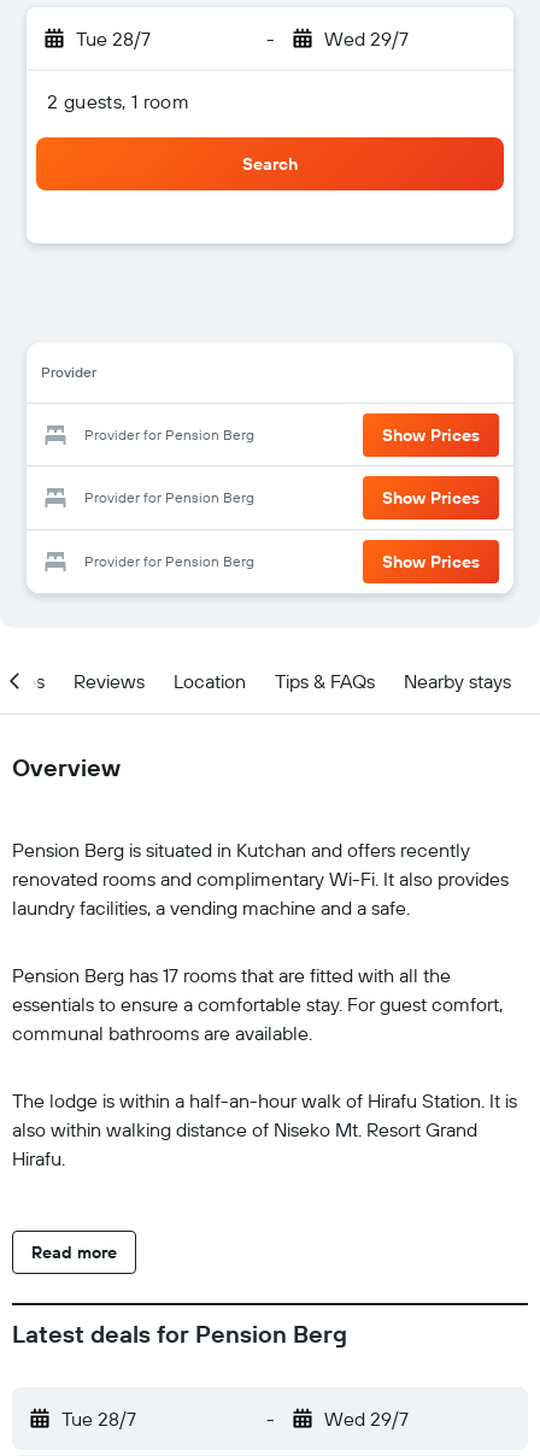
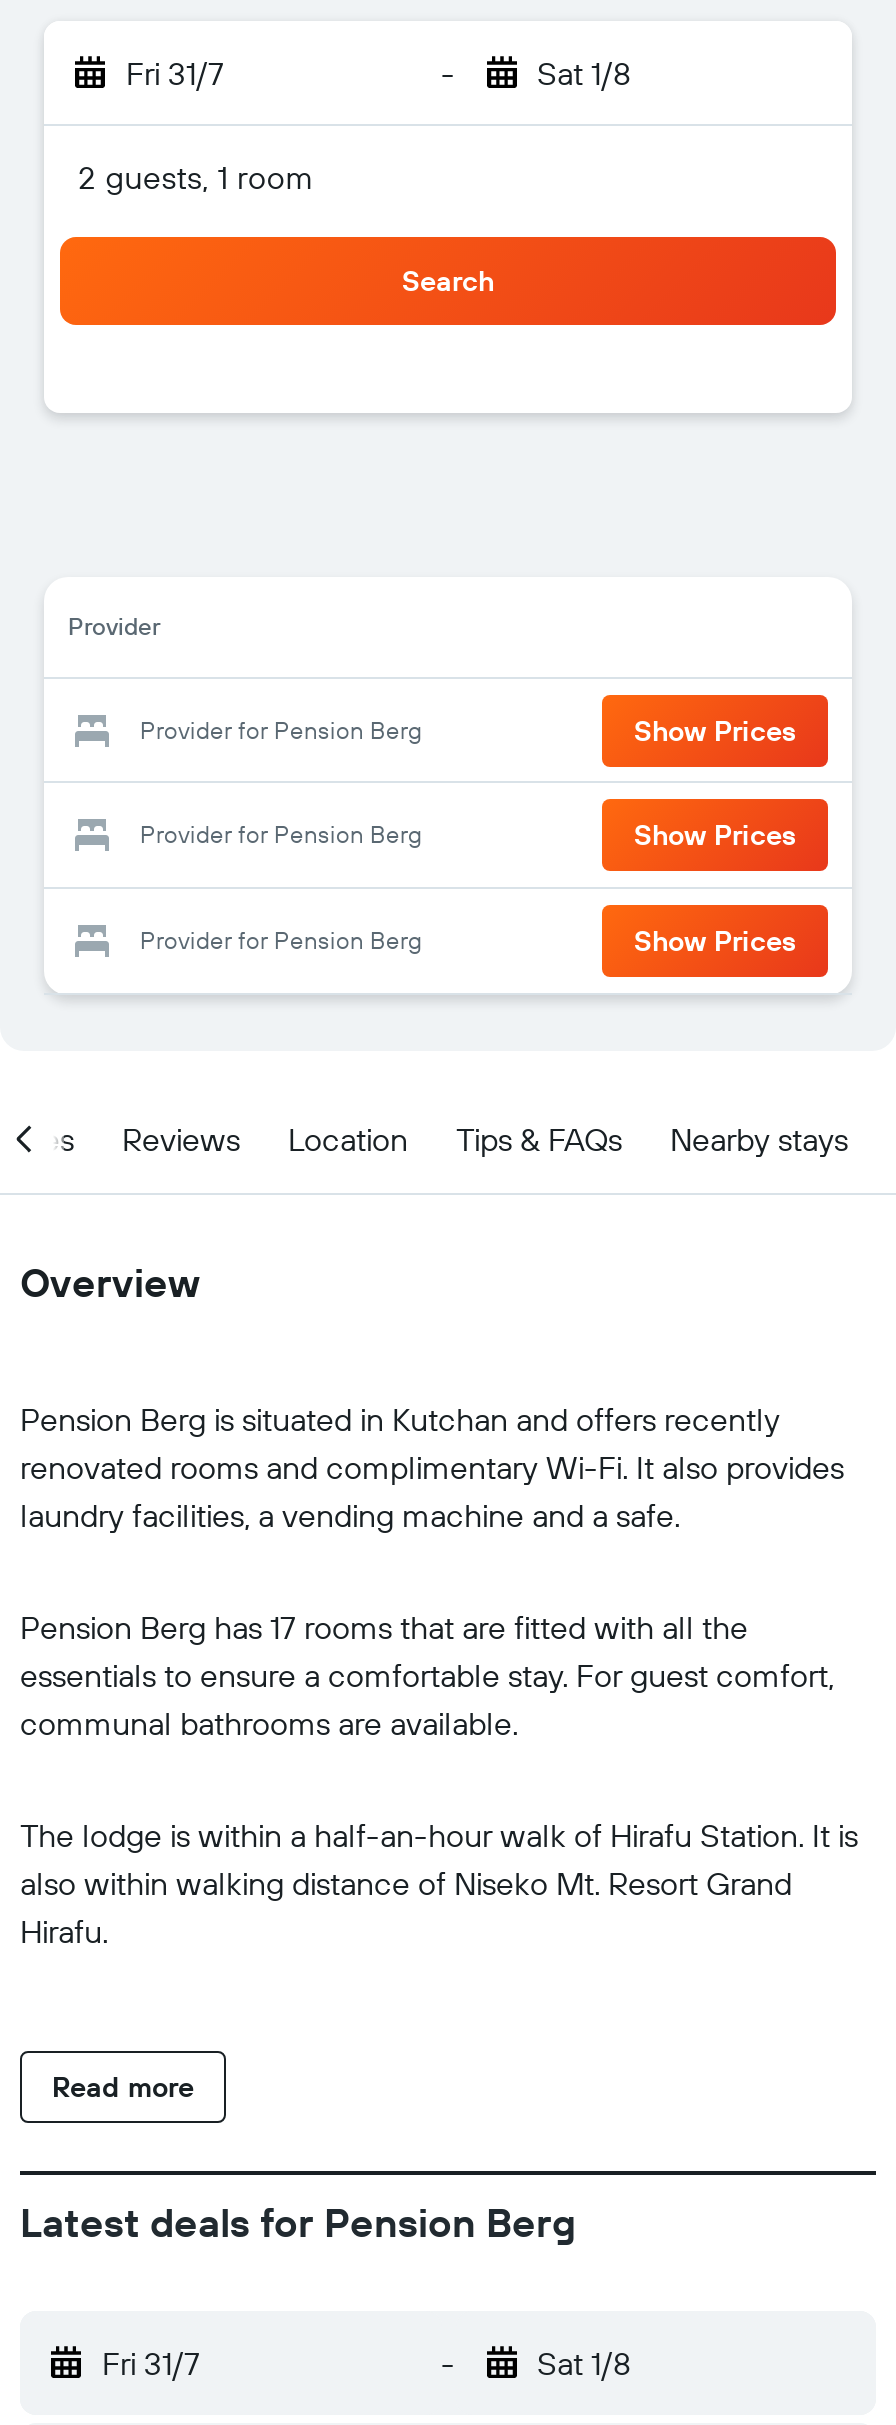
- Tue 28/7
+ Fri 31/7

- Wed 29/7
+ Sat 1/8

- Tue 28/7
+ Fri 31/7

- Wed 29/7
+ Sat 1/8
